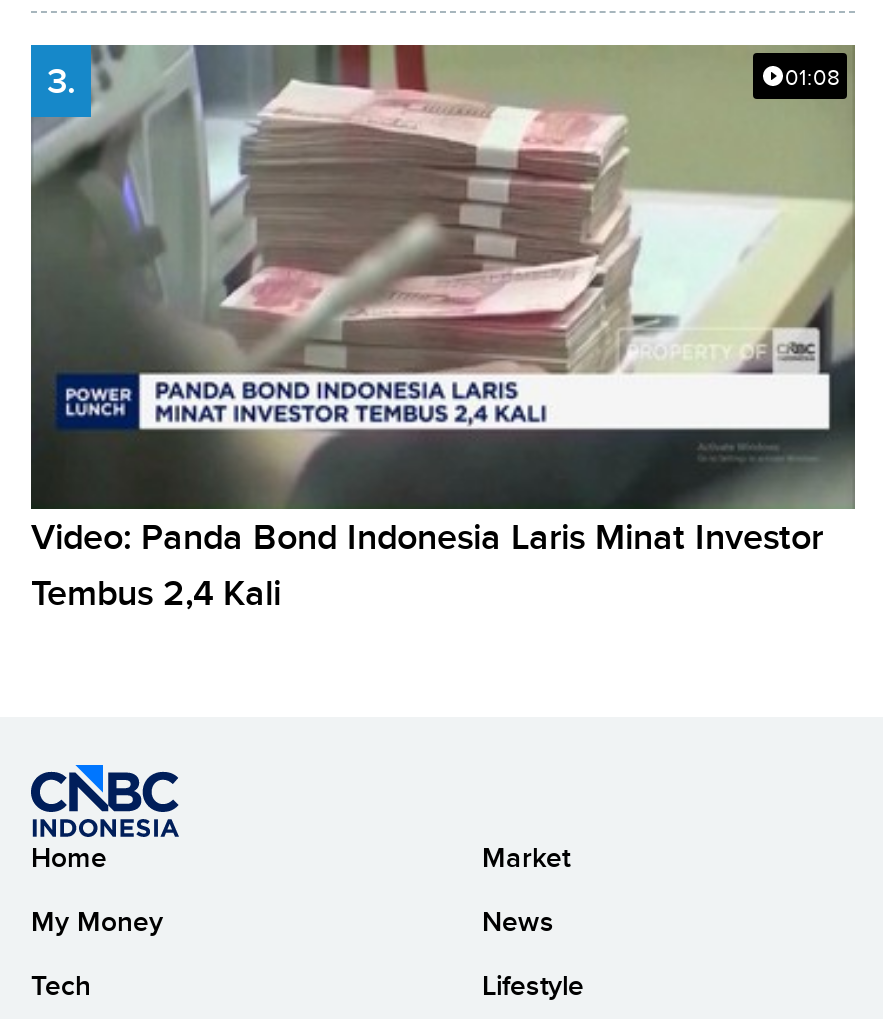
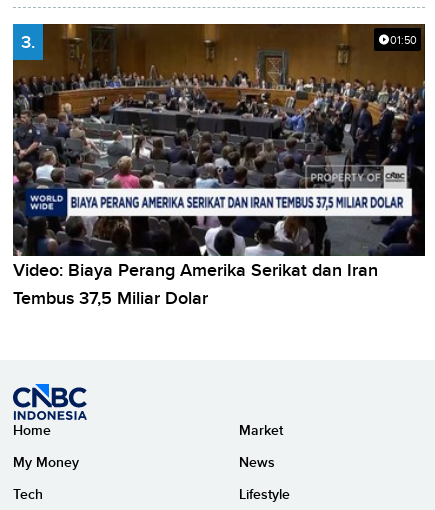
- [image]
- 01:08
+ [image]
+ 01:50

- Video: Panda Bond Indonesia Laris Minat Investor
- Tembus 2,4 Kali
+ Video: Biaya Perang Amerika Serikat dan Iran
+ Tembus 37,5 Miliar Dolar
